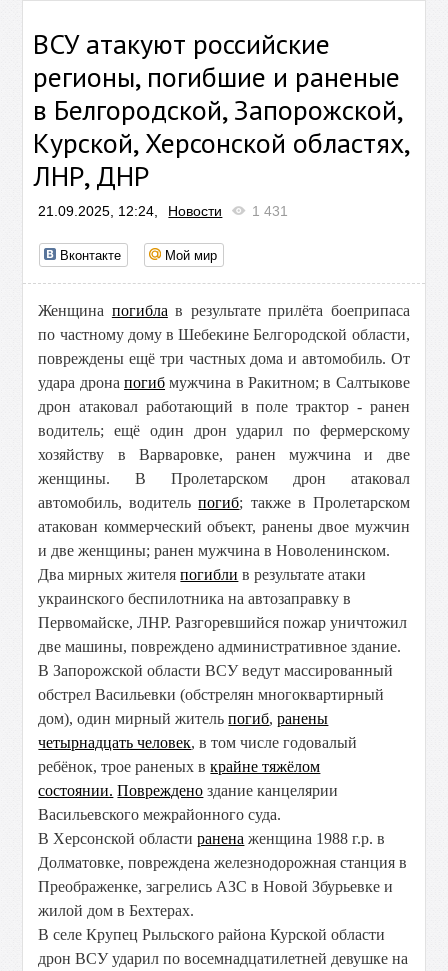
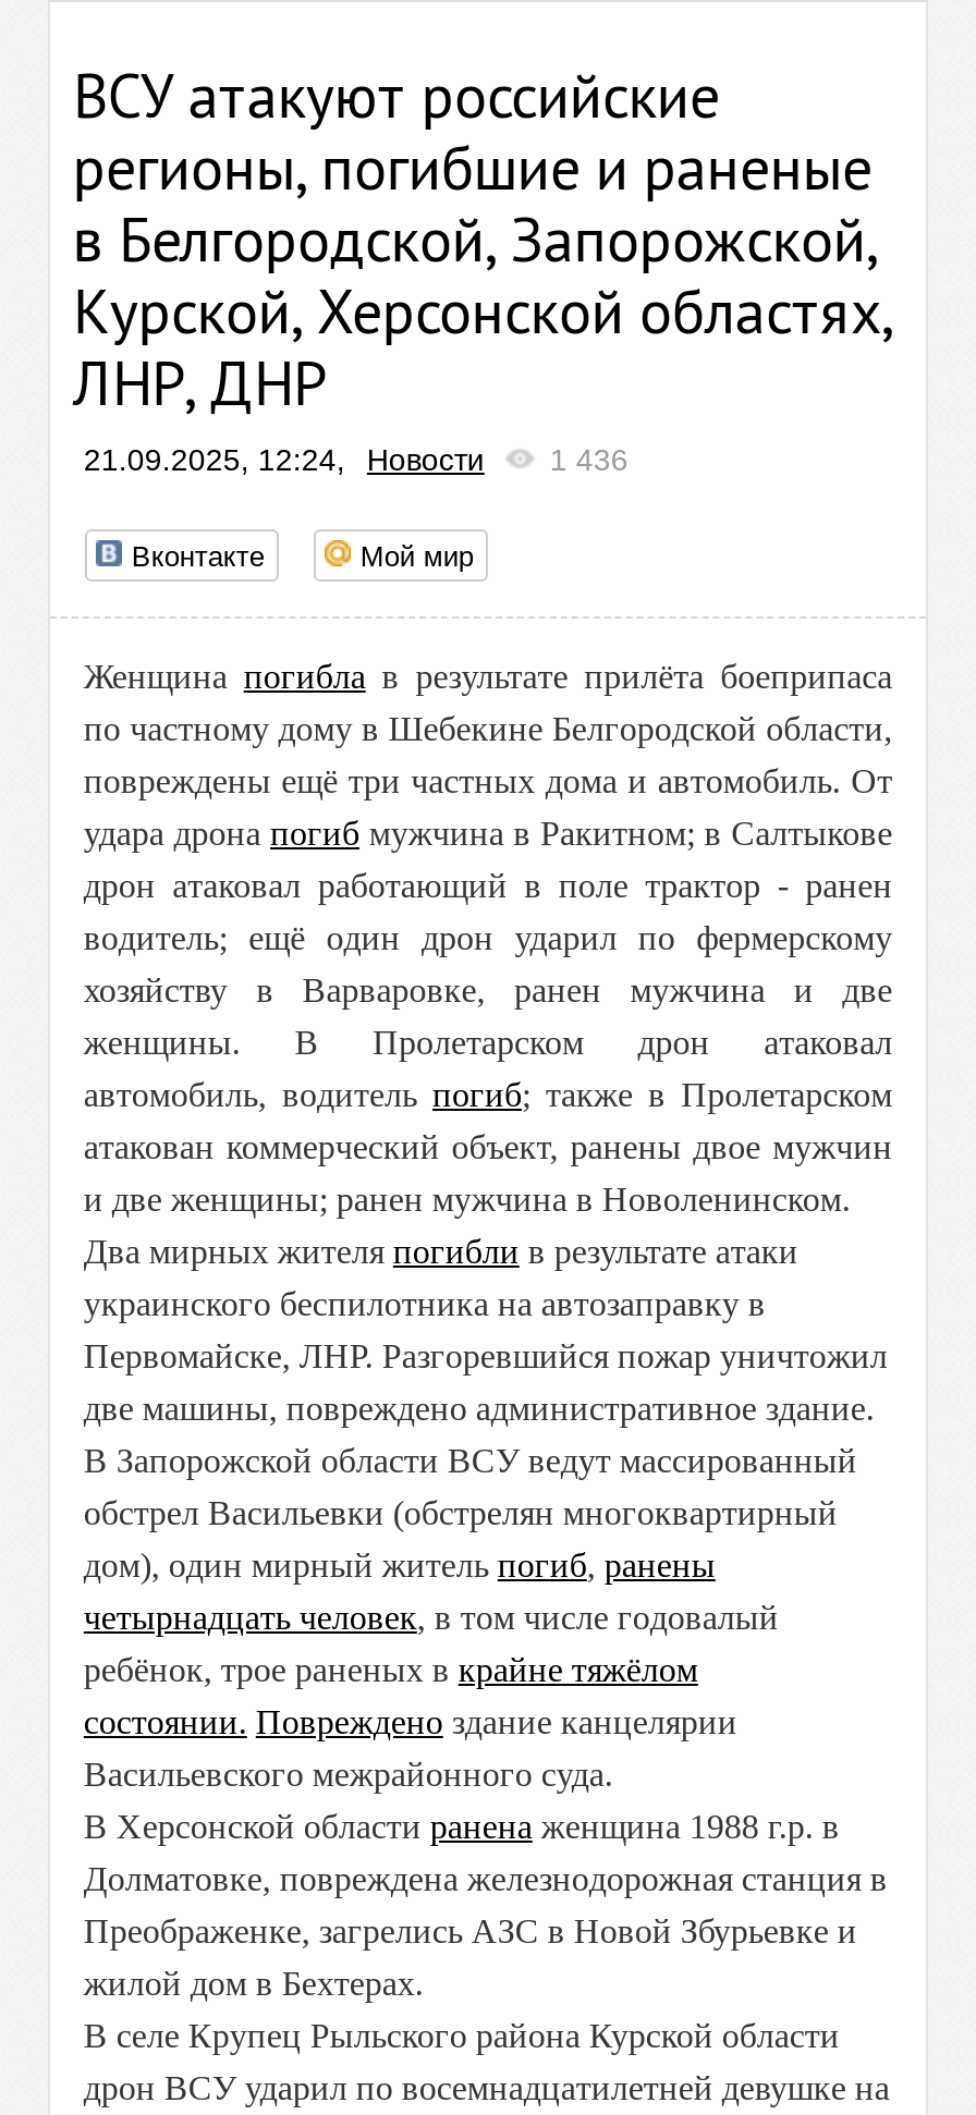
- 21.09.2025, 12:24, Новости 1 431
+ 21.09.2025, 12:24, Новости 1 436
